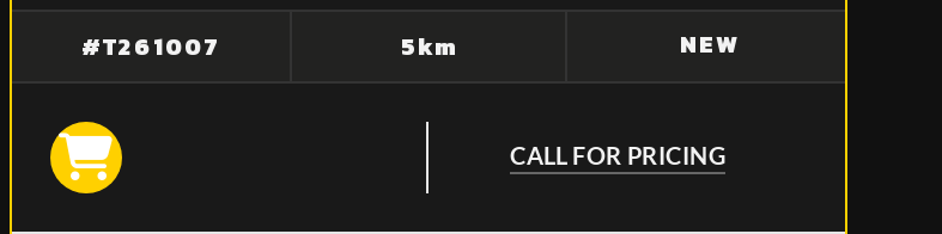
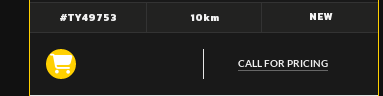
- #T261007
- 5km
+ #TY49753
+ 10km
